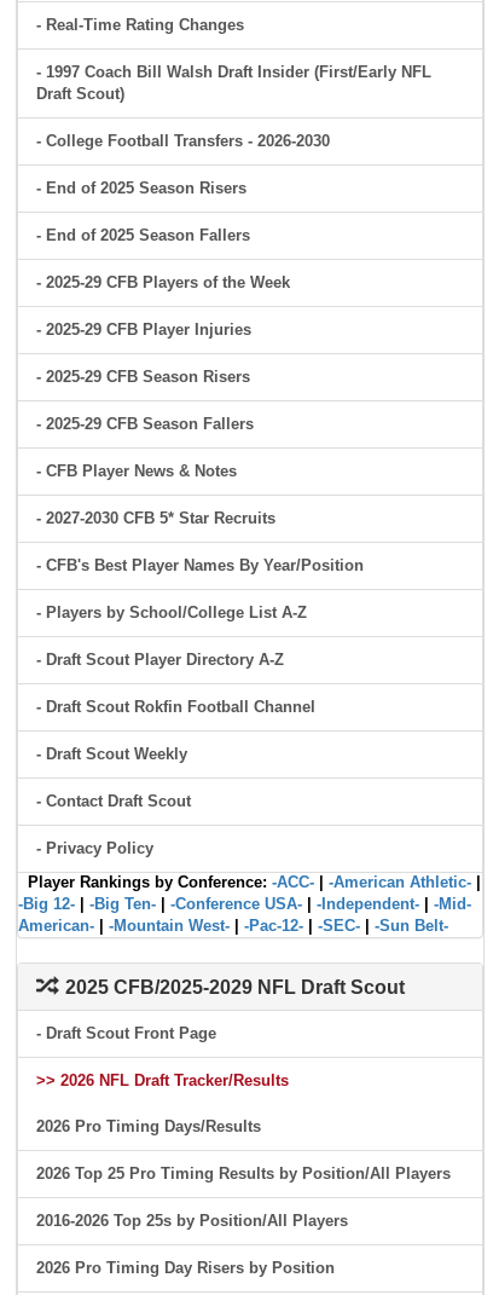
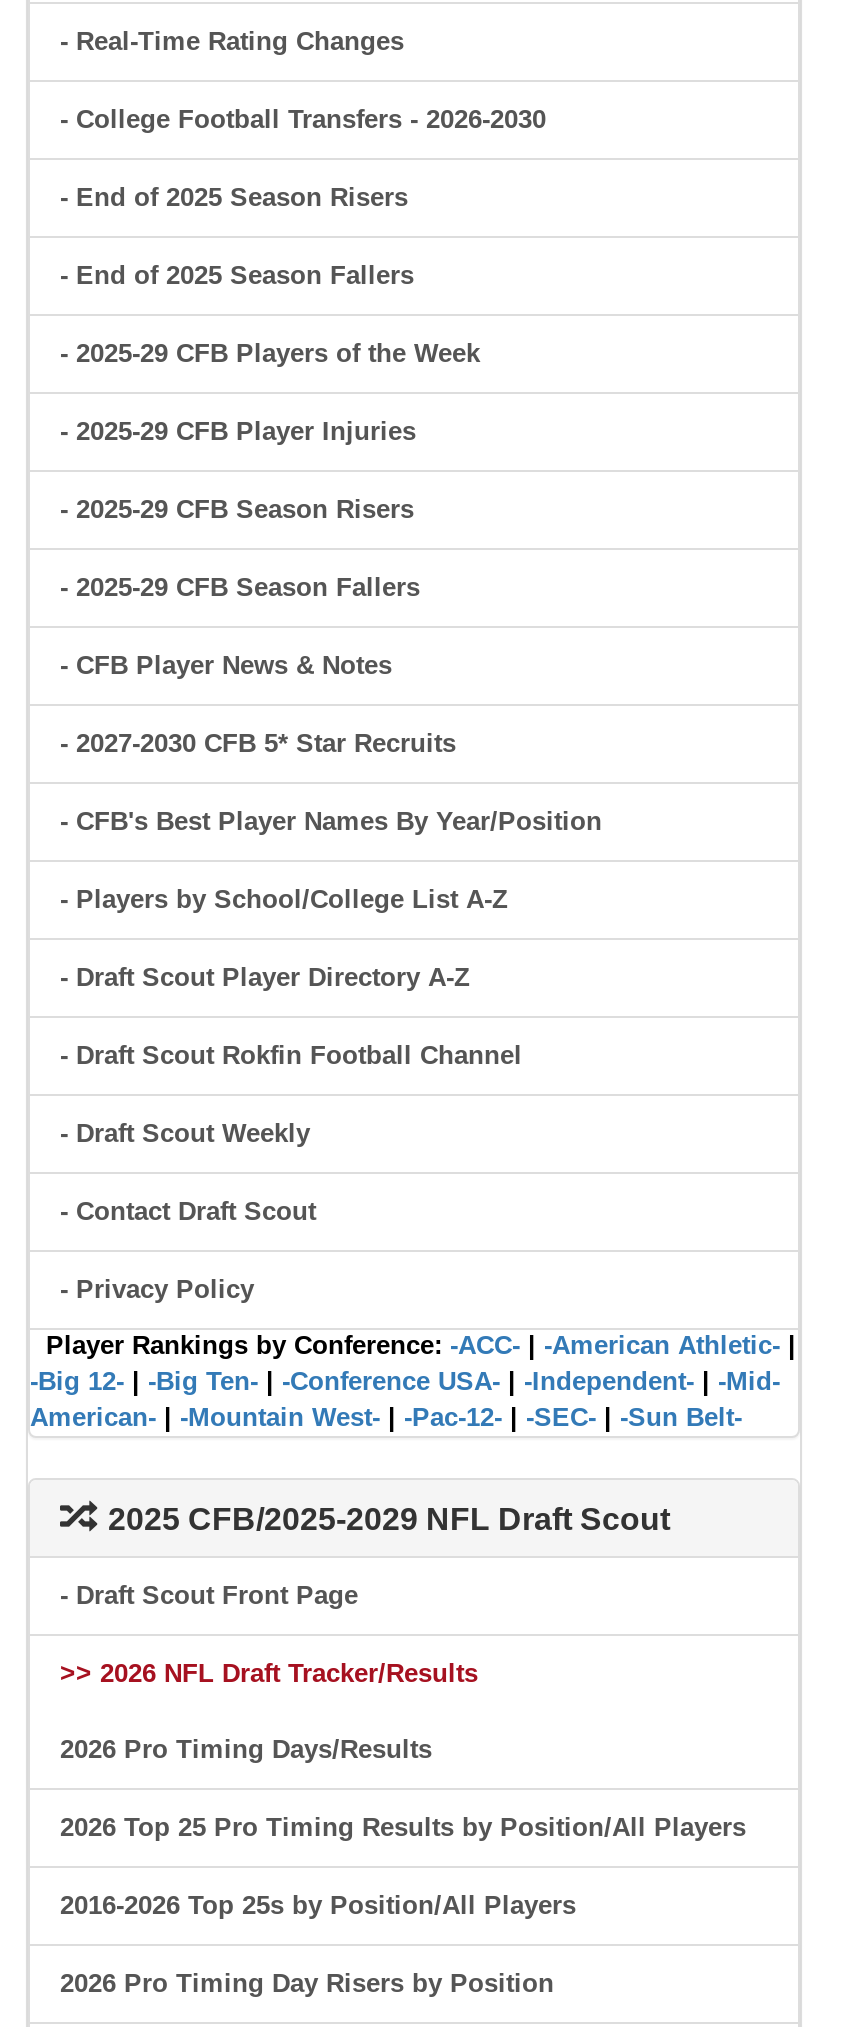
- - 1997 Coach Bill Walsh Draft Insider (First/Early NFL
- Draft Scout)
